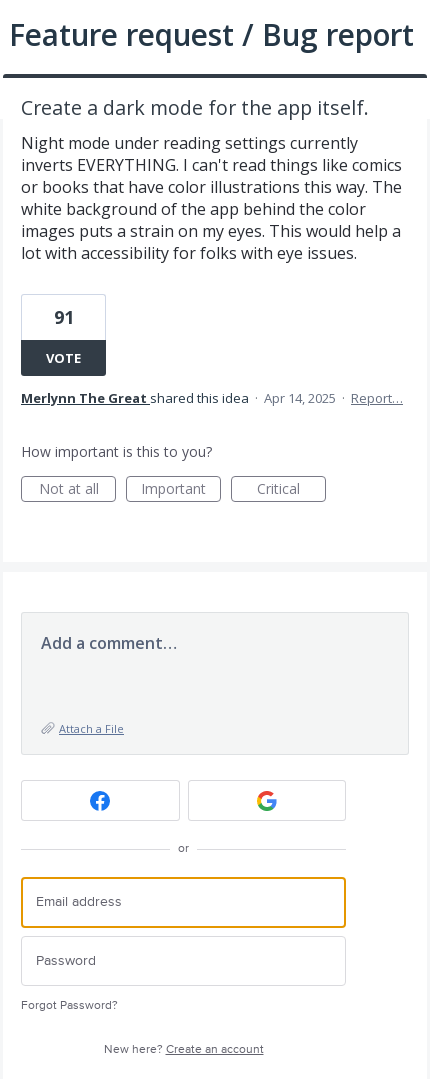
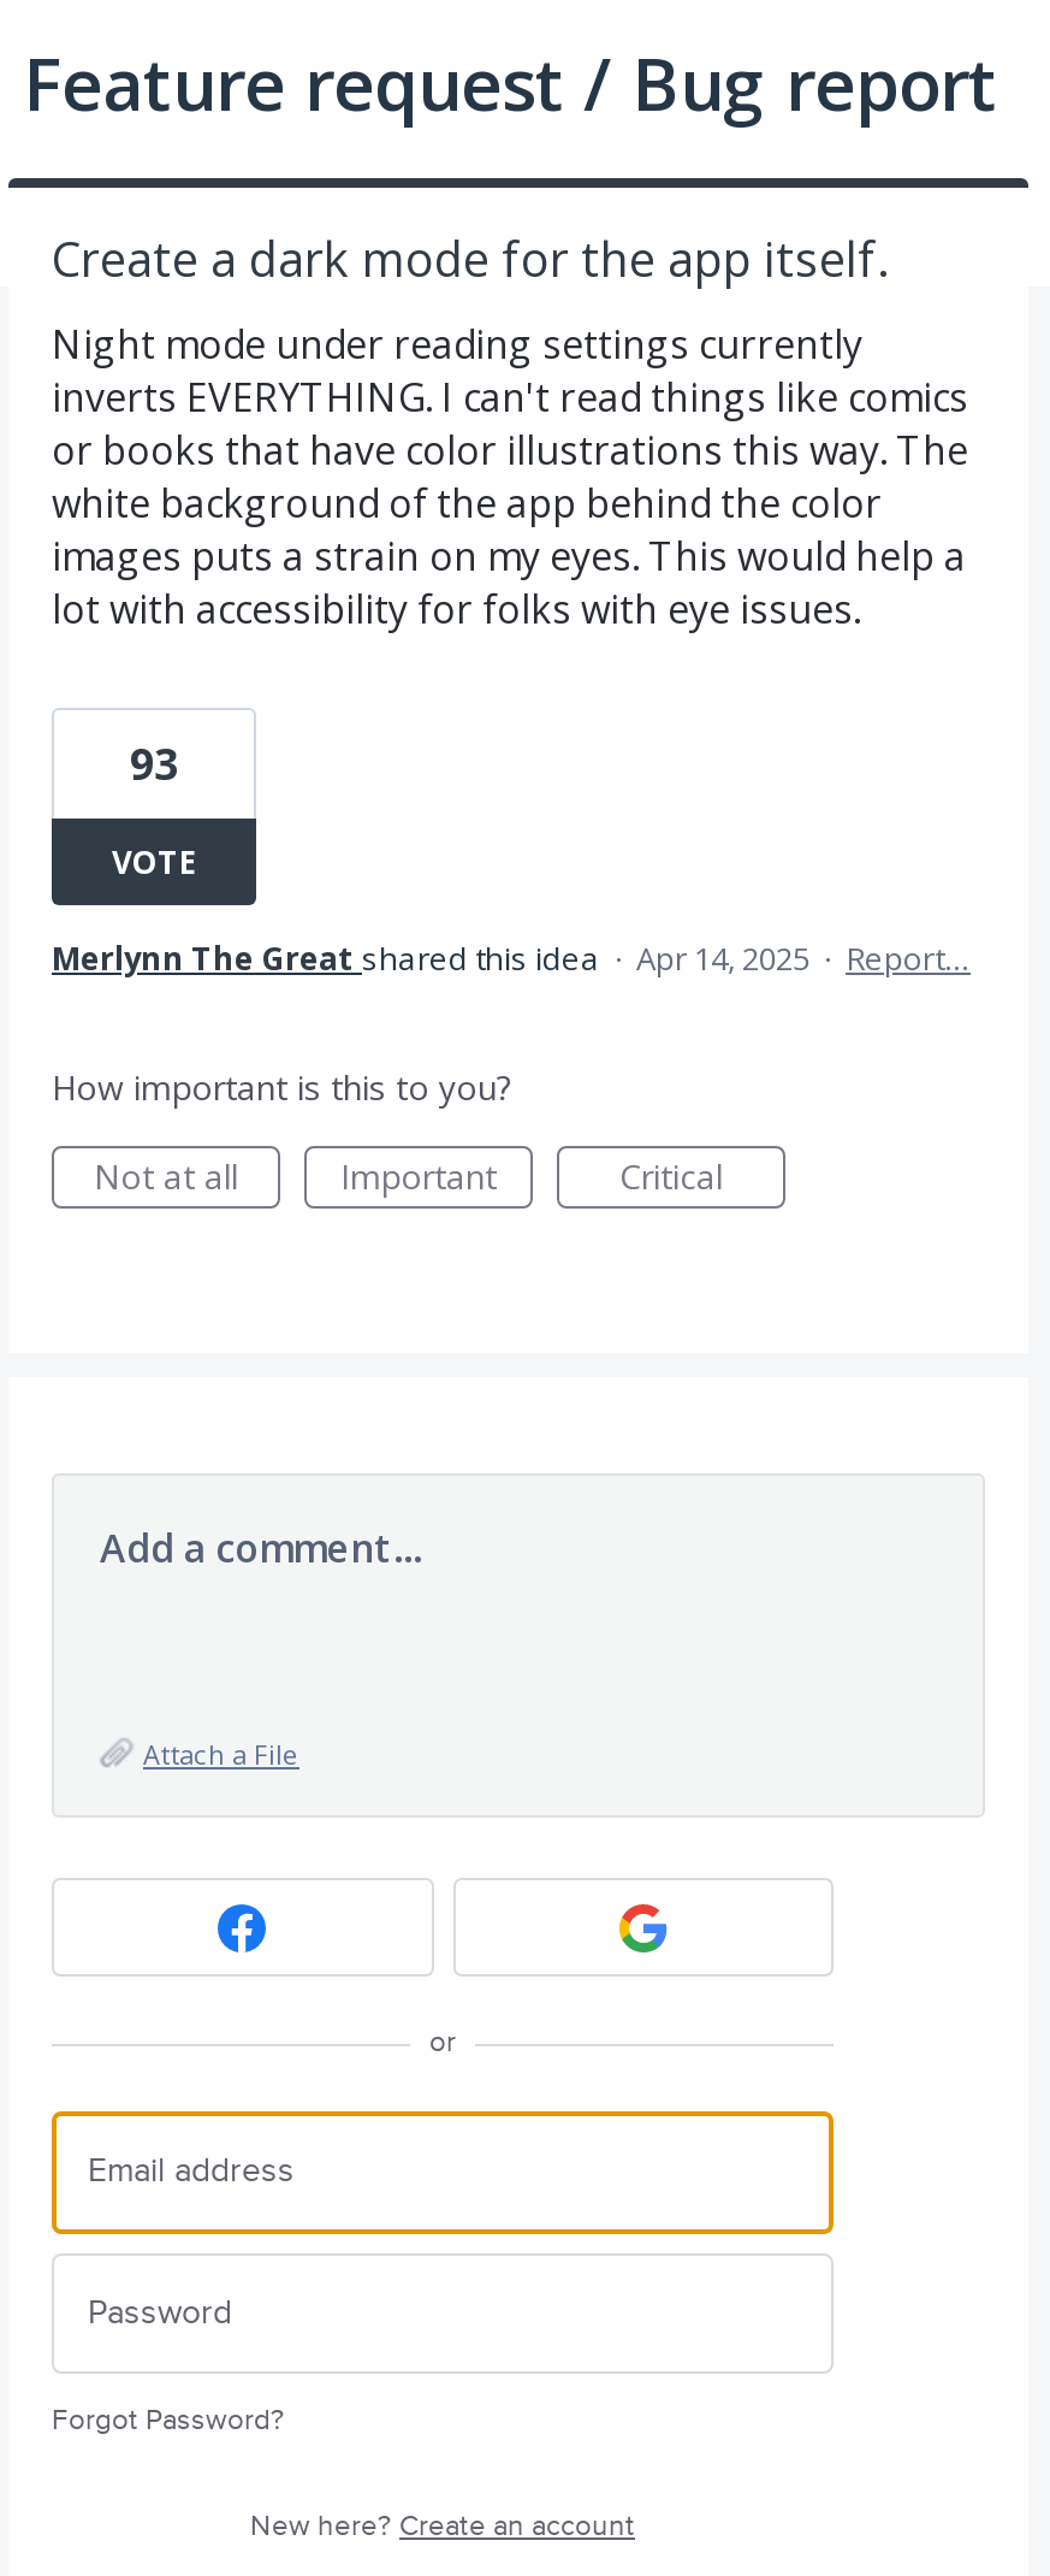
- 91
+ 93
